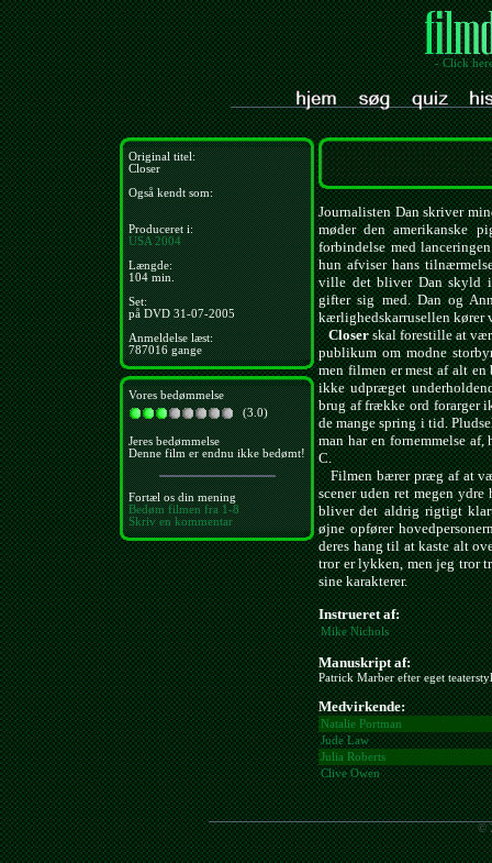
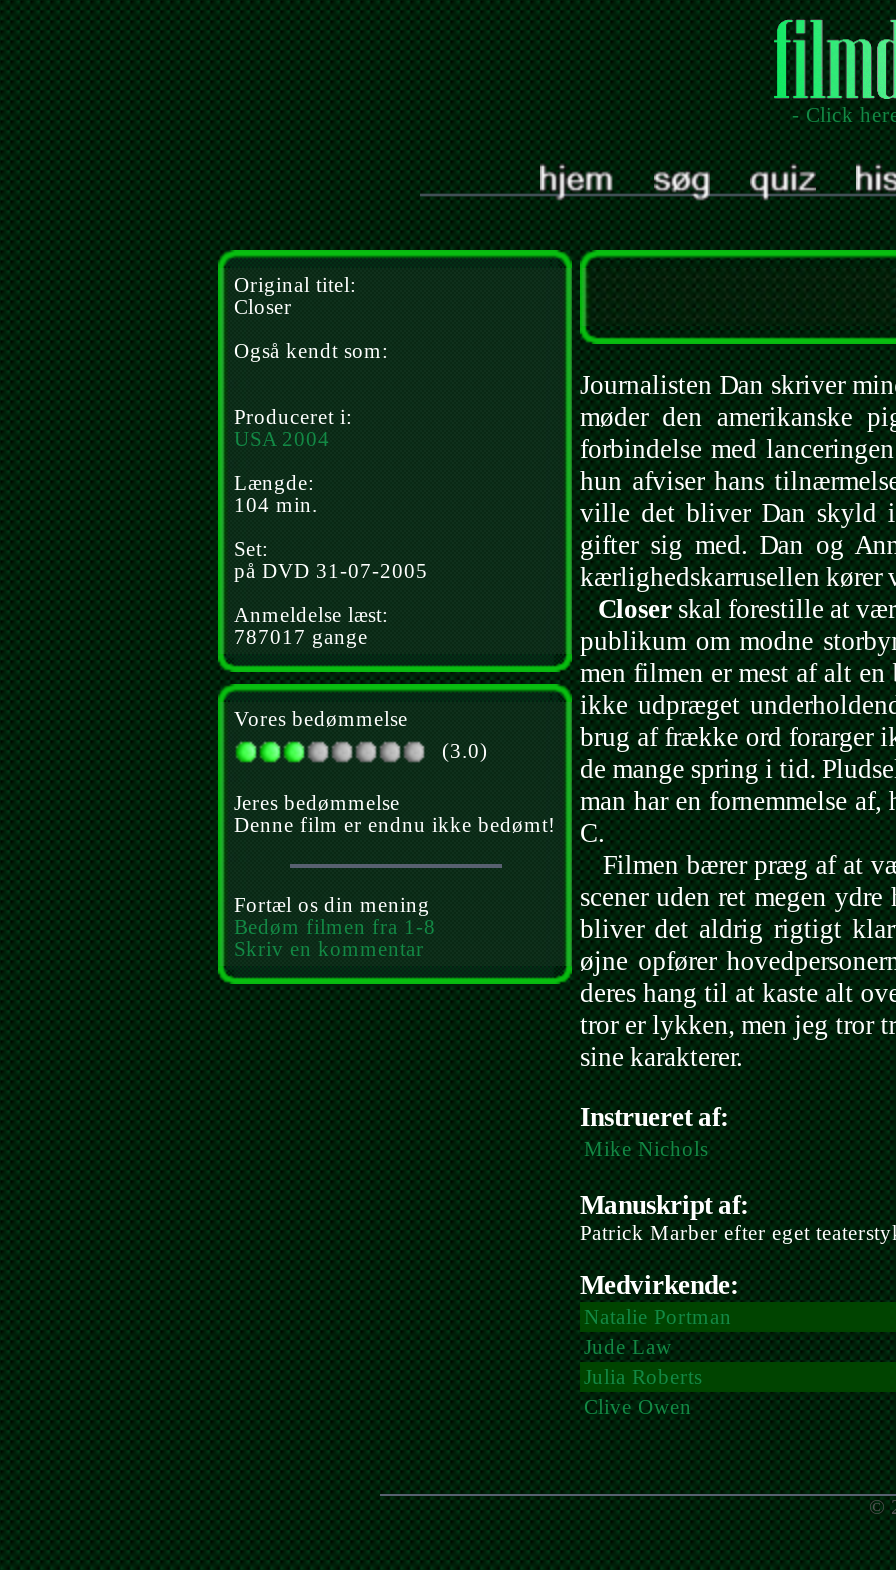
- 787016 gange
+ 787017 gange
